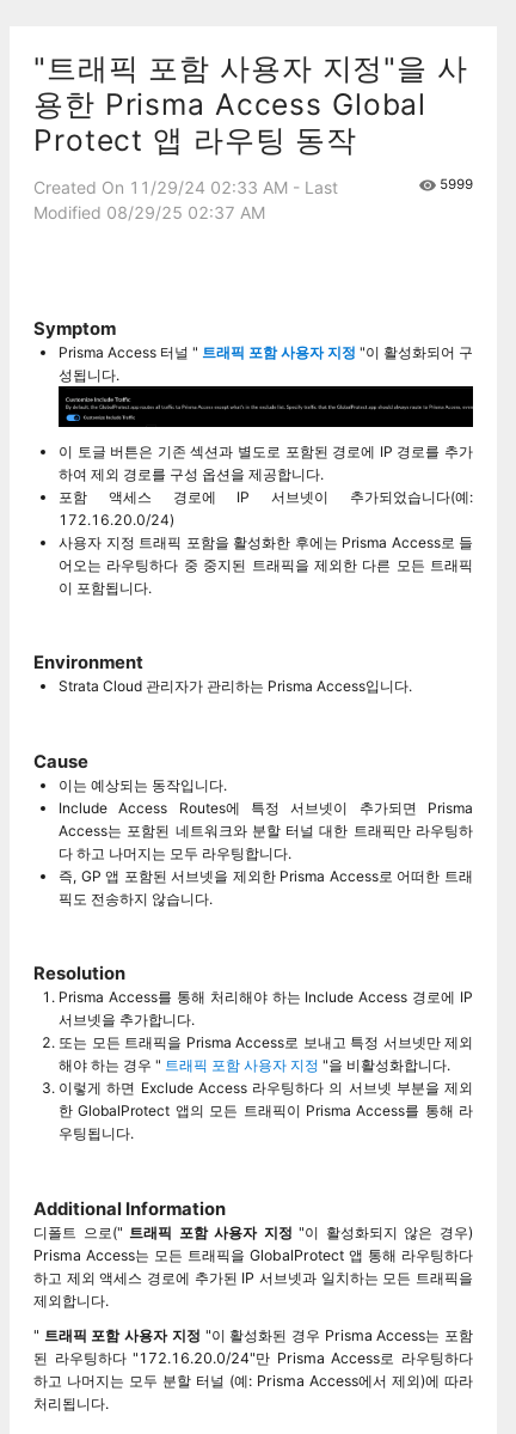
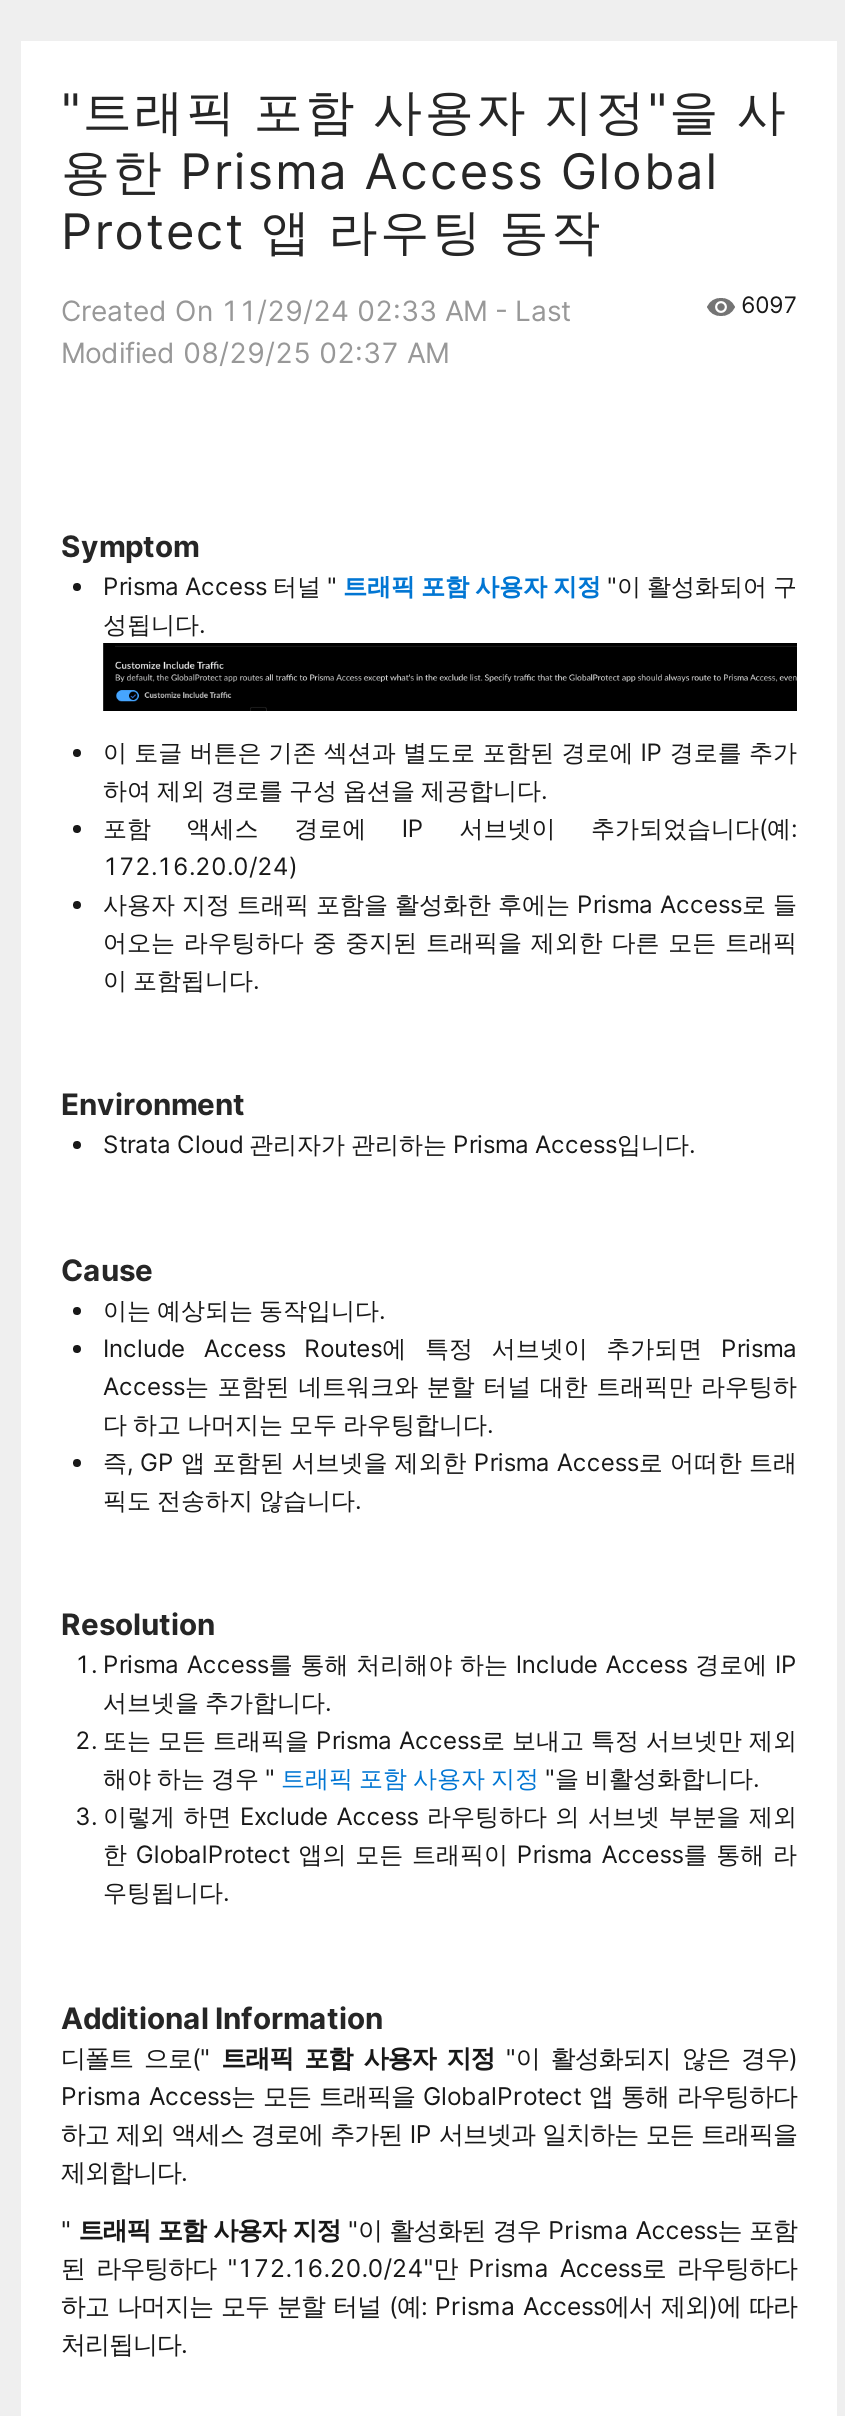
- 5999
+ 6097
